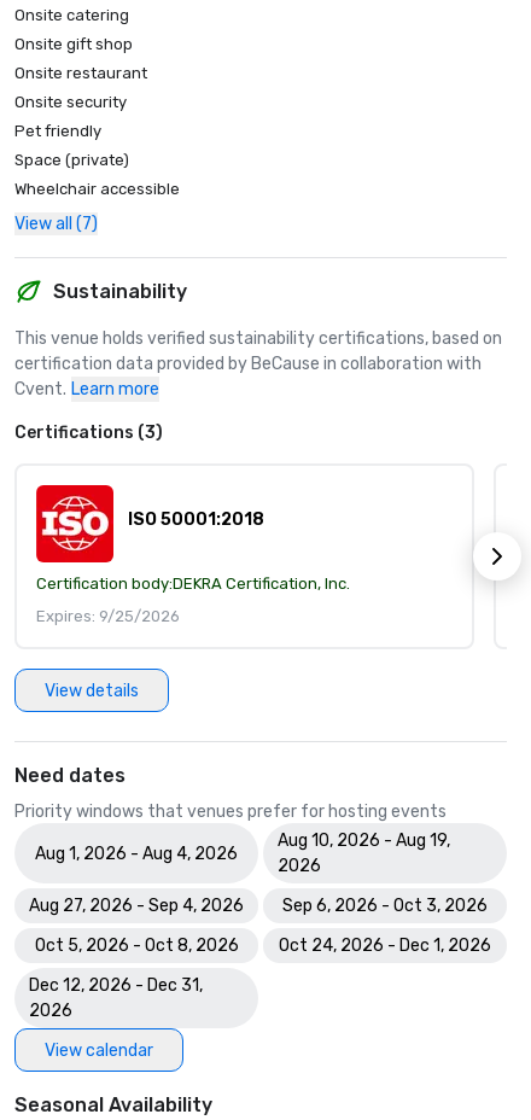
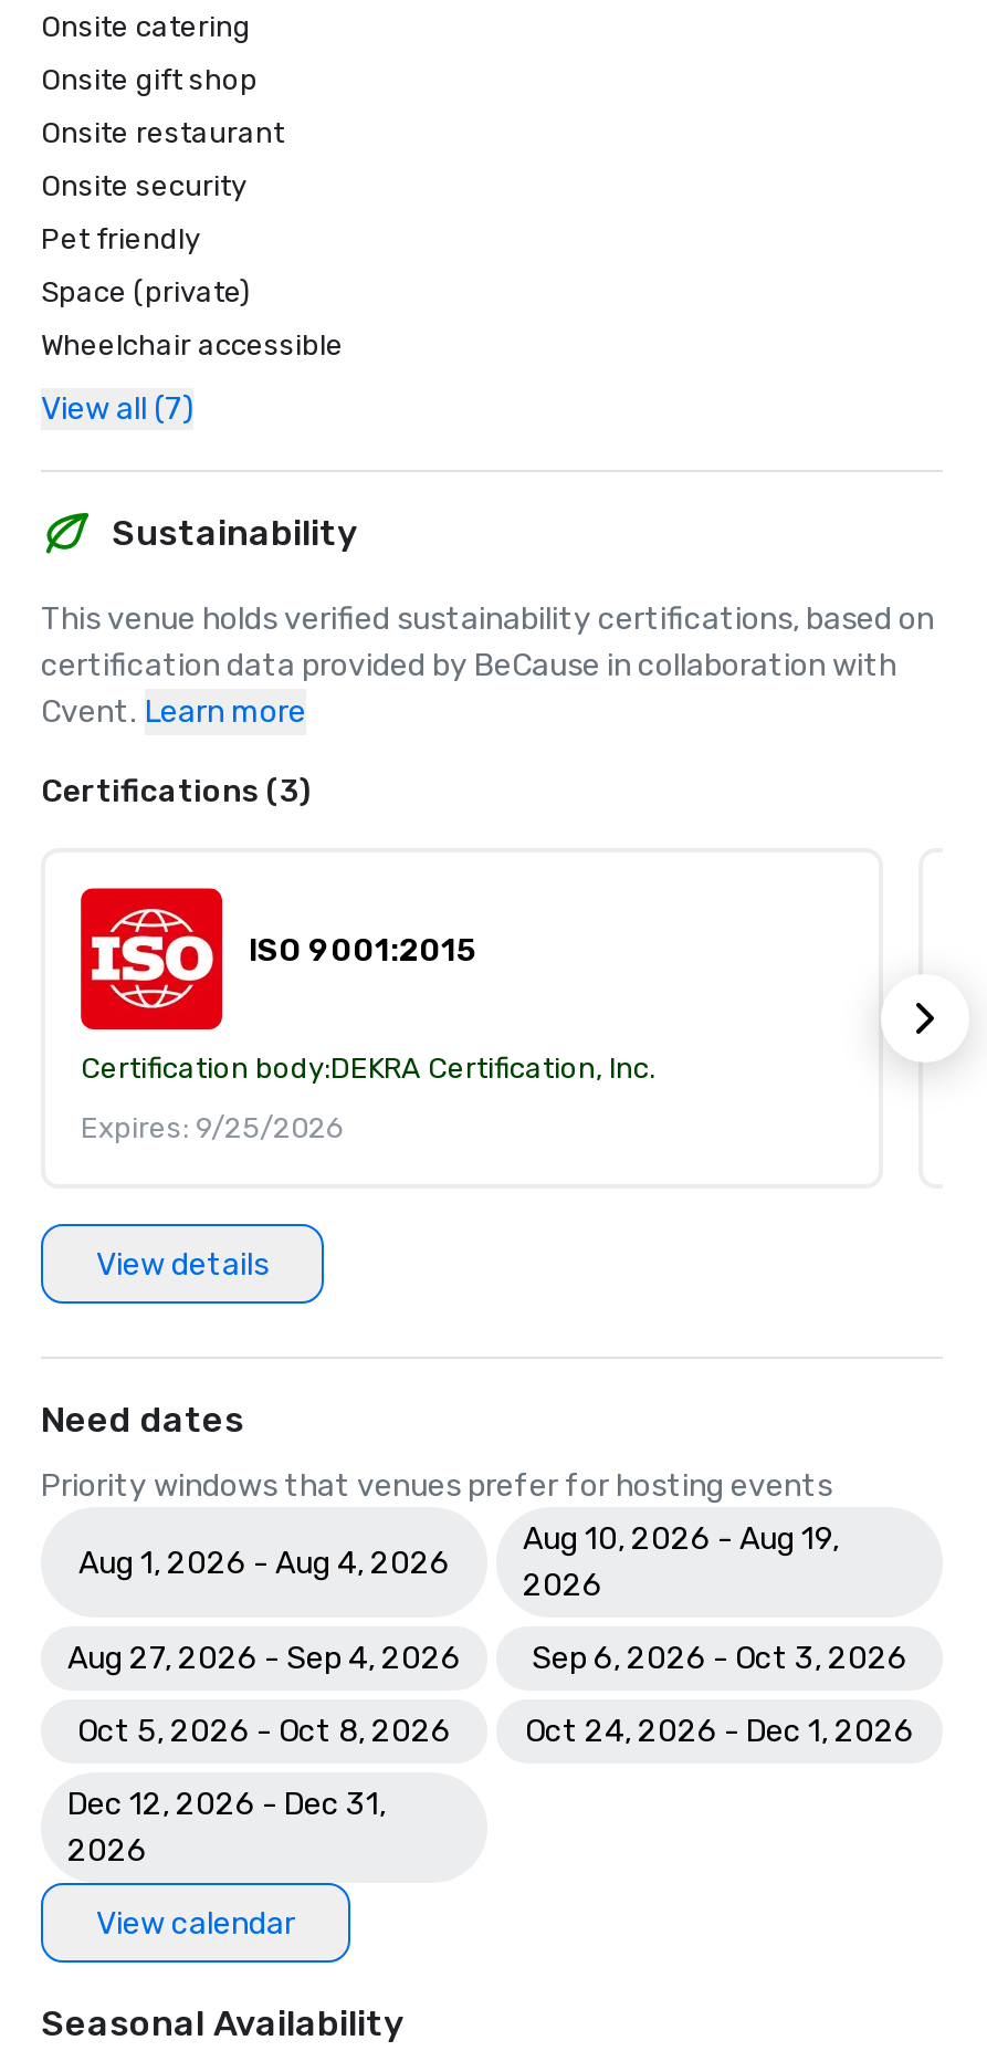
- ISO 50001:2018
+ ISO 9001:2015
